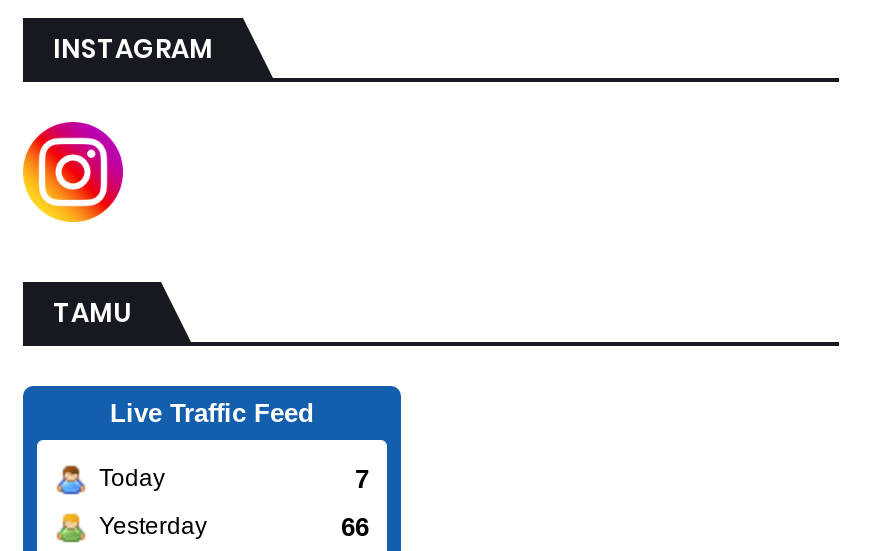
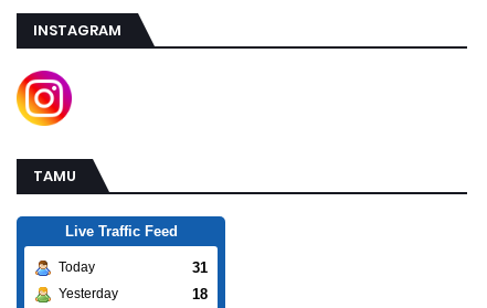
- 7
+ 31

- 66
+ 18
